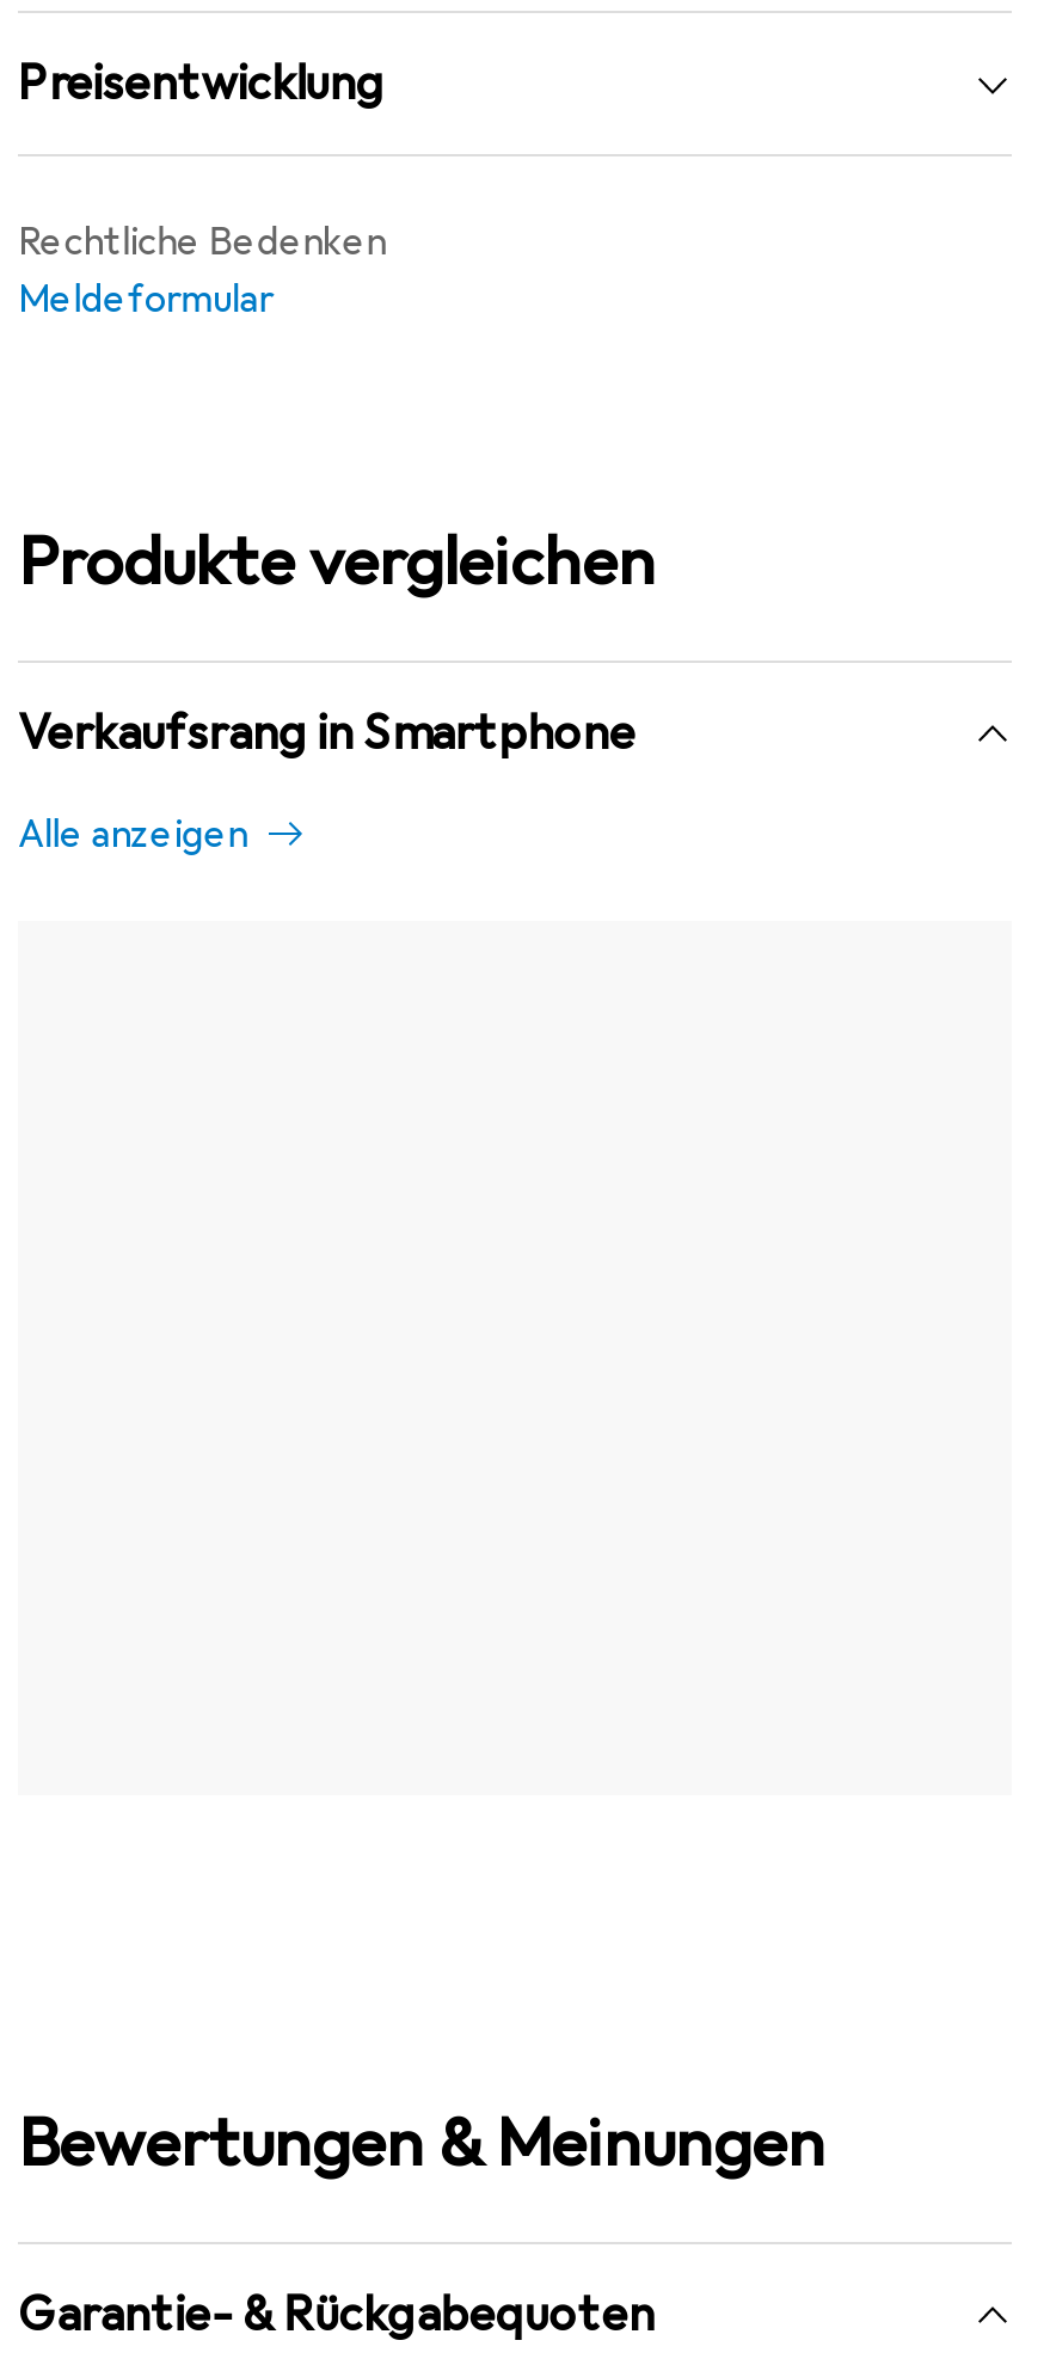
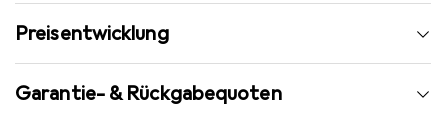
- Rechtliche Bedenken
- Meldeformular
- Produkte vergleichen
- Verkaufsrang in Smartphone
- Alle anzeigen

- Bewertungen & Meinungen
